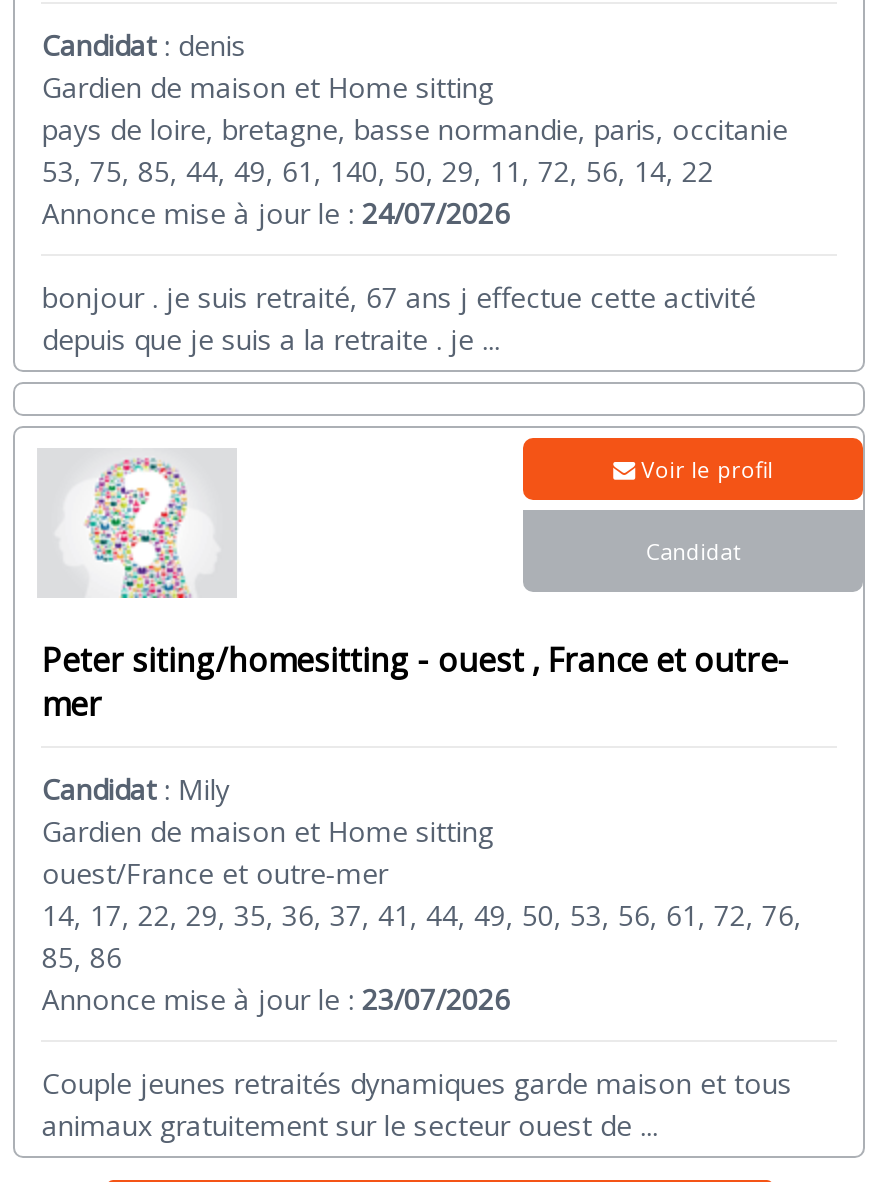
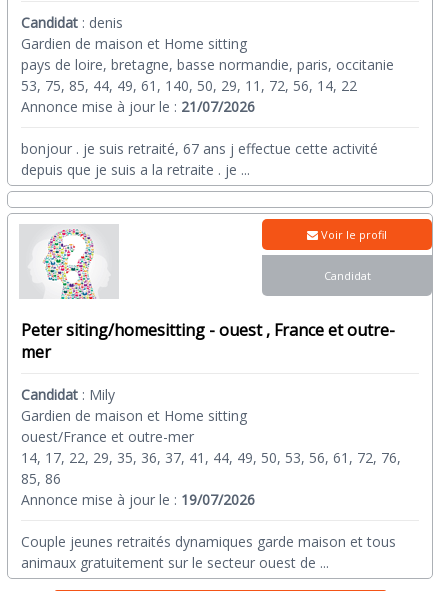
- Annonce mise à jour le : 24/07/2026
+ Annonce mise à jour le : 21/07/2026

- Annonce mise à jour le : 23/07/2026
+ Annonce mise à jour le : 19/07/2026
